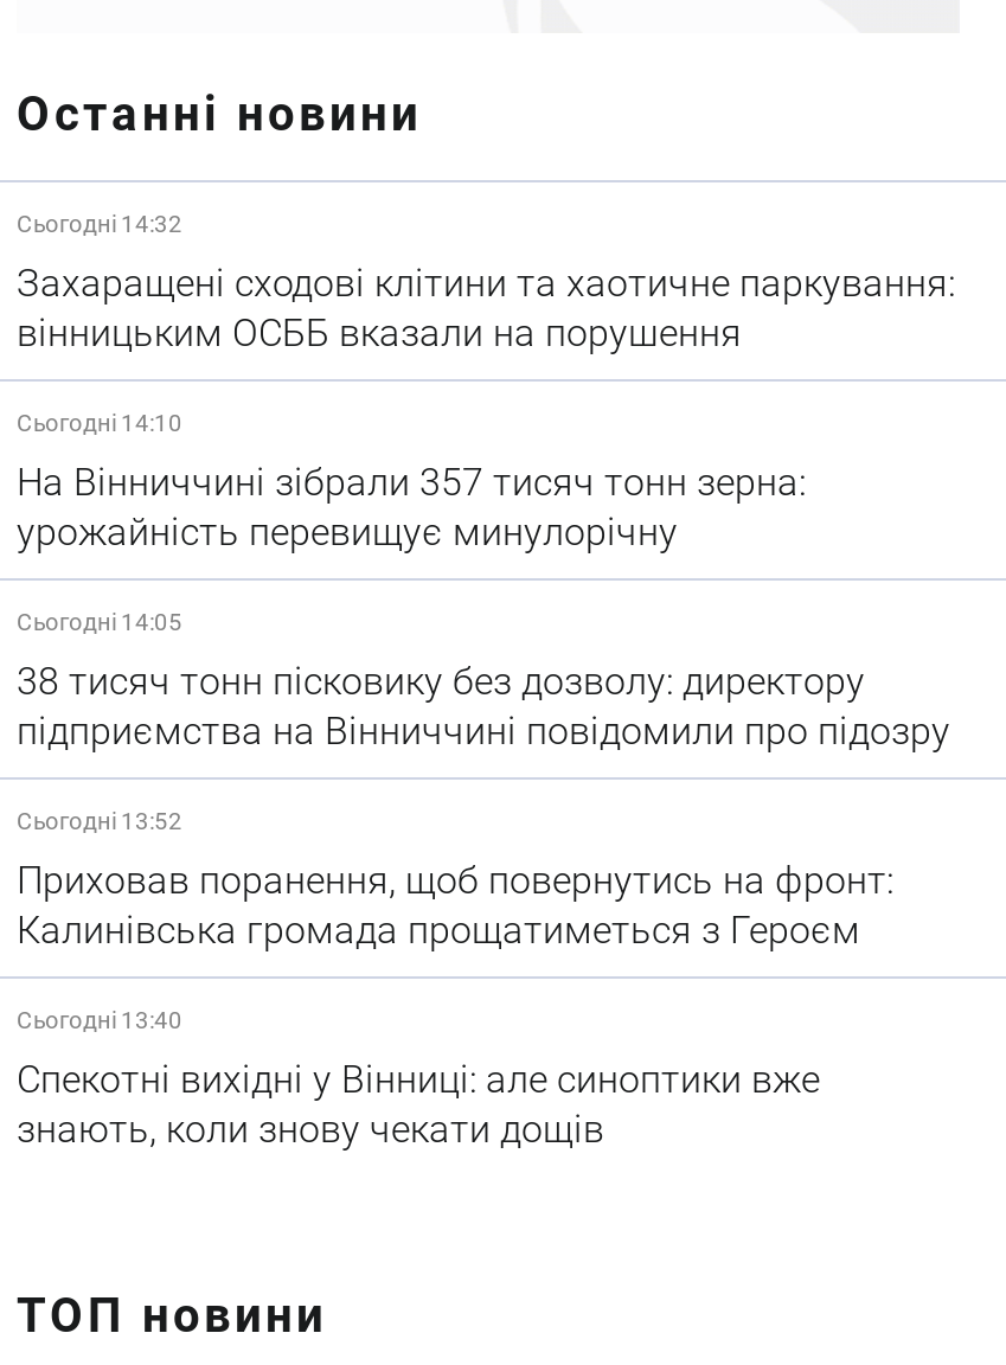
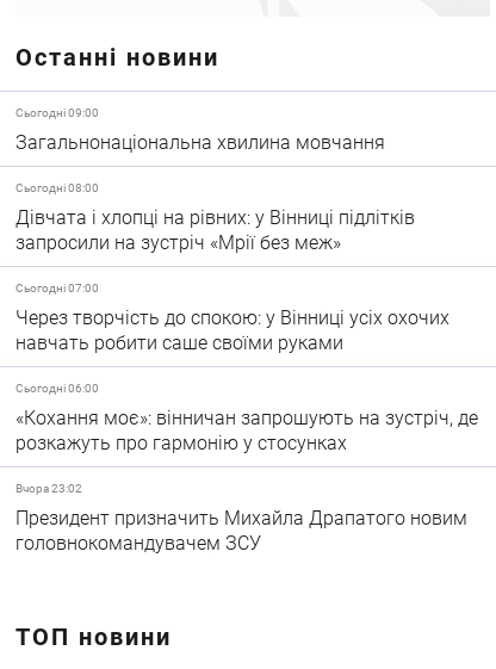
- Сьогодні 14:32
- Захаращені сходові клітини та хаотичне паркування:
- вінницьким ОСББ вказали на порушення
+ Сьогодні 09:00
+ Загальнонаціональна хвилина мовчання

- Сьогодні 14:10
- На Вінниччині зібрали 357 тисяч тонн зерна:
- урожайність перевищує минулорічну
+ Сьогодні 08:00
+ Дівчата і хлопці на рівних: у Вінниці підлітків
+ запросили на зустріч «Мрії без меж»

- Сьогодні 14:05
- 38 тисяч тонн пісковику без дозволу: директору
- підприємства на Вінниччині повідомили про підозру
+ Сьогодні 07:00
+ Через творчість до спокою: у Вінниці усіх охочих
+ навчать робити саше своїми руками

- Сьогодні 13:52
- Приховав поранення, щоб повернутись на фронт:
- Калинівська громада прощатиметься з Героєм
+ Сьогодні 06:00
+ «Кохання моє»: вінничан запрошують на зустріч, де
+ розкажуть про гармонію у стосунках

- Сьогодні 13:40
- Спекотні вихідні у Вінниці: але синоптики вже
- знають, коли знову чекати дощів
+ Вчора 23:02
+ Президент призначить Михайла Драпатого новим
+ головнокомандувачем ЗСУ
